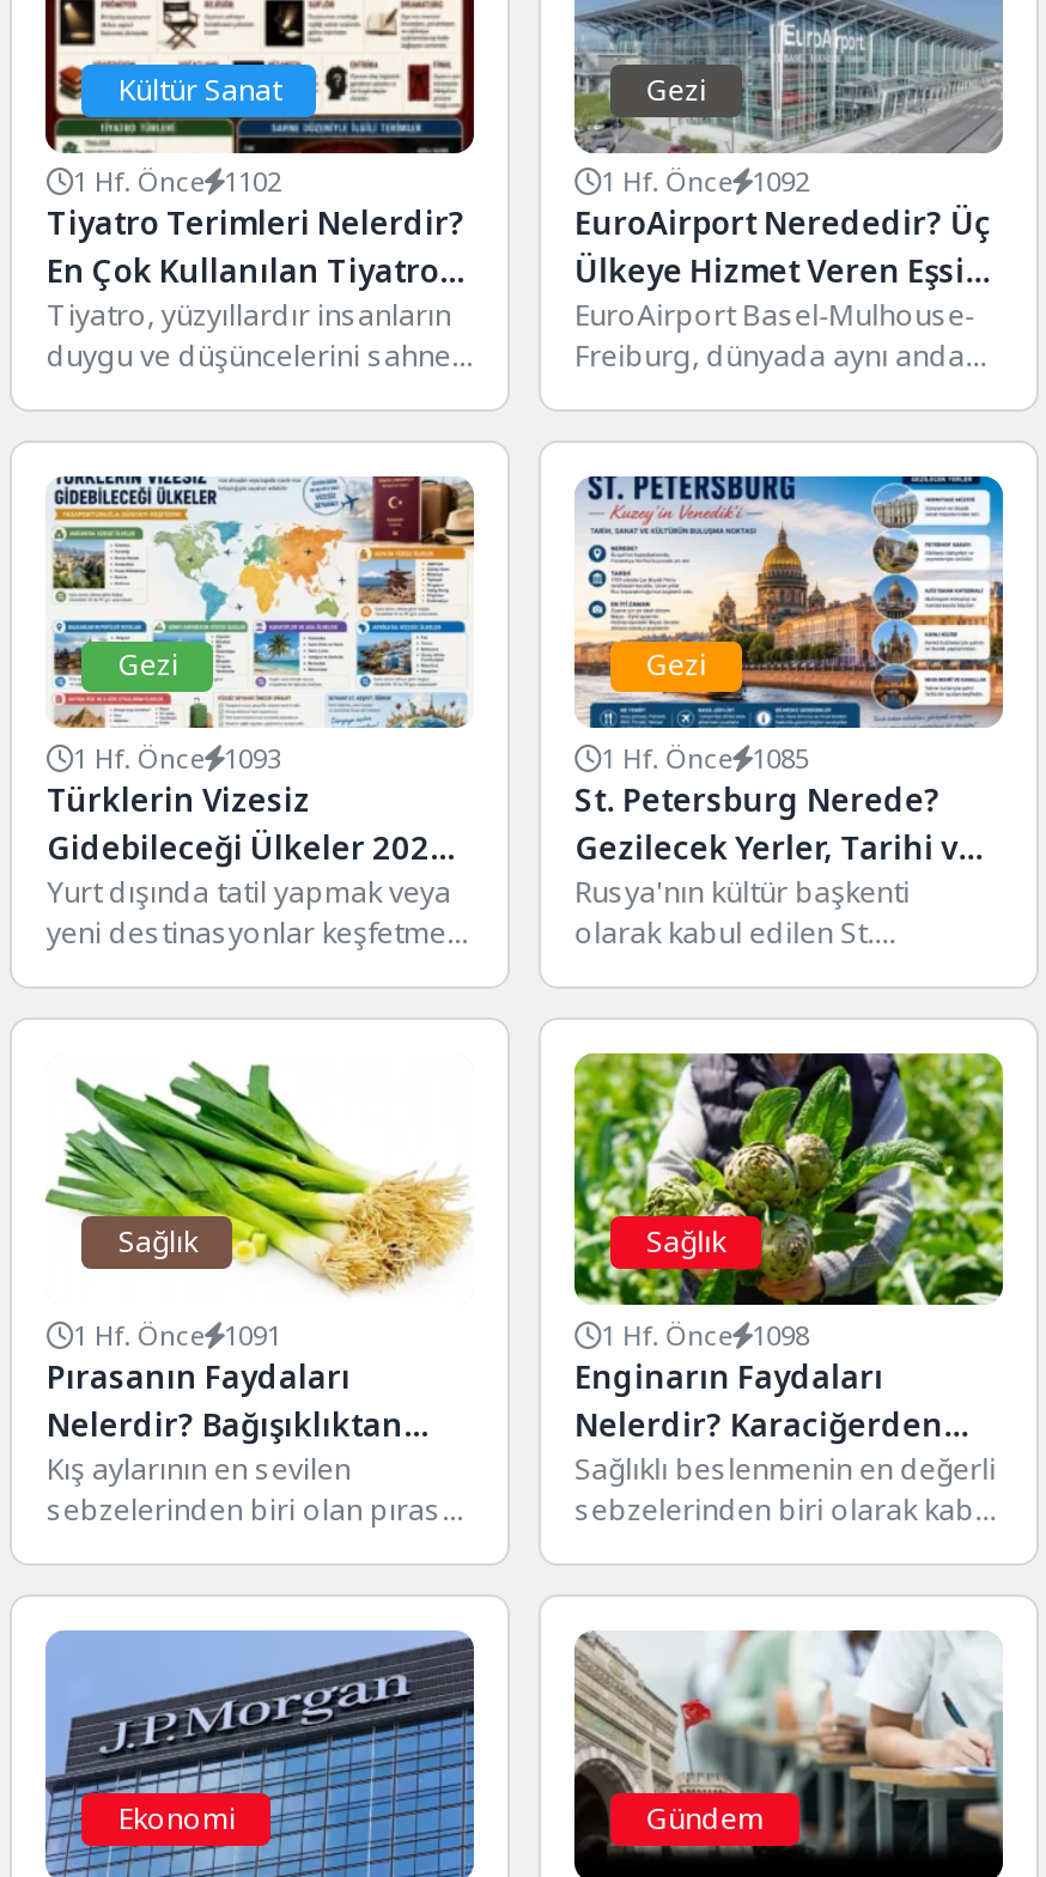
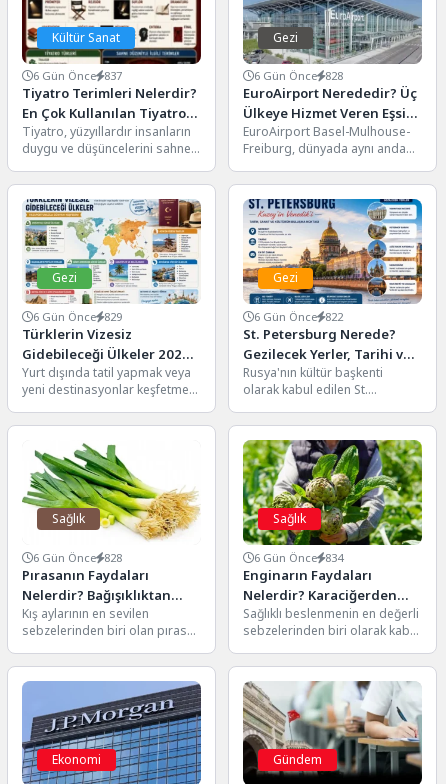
- 1 Hf. Önce 1102
+ 6 Gün Önce 837

- 1 Hf. Önce 1092
+ 6 Gün Önce 828

- 1 Hf. Önce 1093
+ 6 Gün Önce 829

- 1 Hf. Önce 1085
+ 6 Gün Önce 822

- 1 Hf. Önce 1091
+ 6 Gün Önce 828

- 1 Hf. Önce 1098
+ 6 Gün Önce 834
